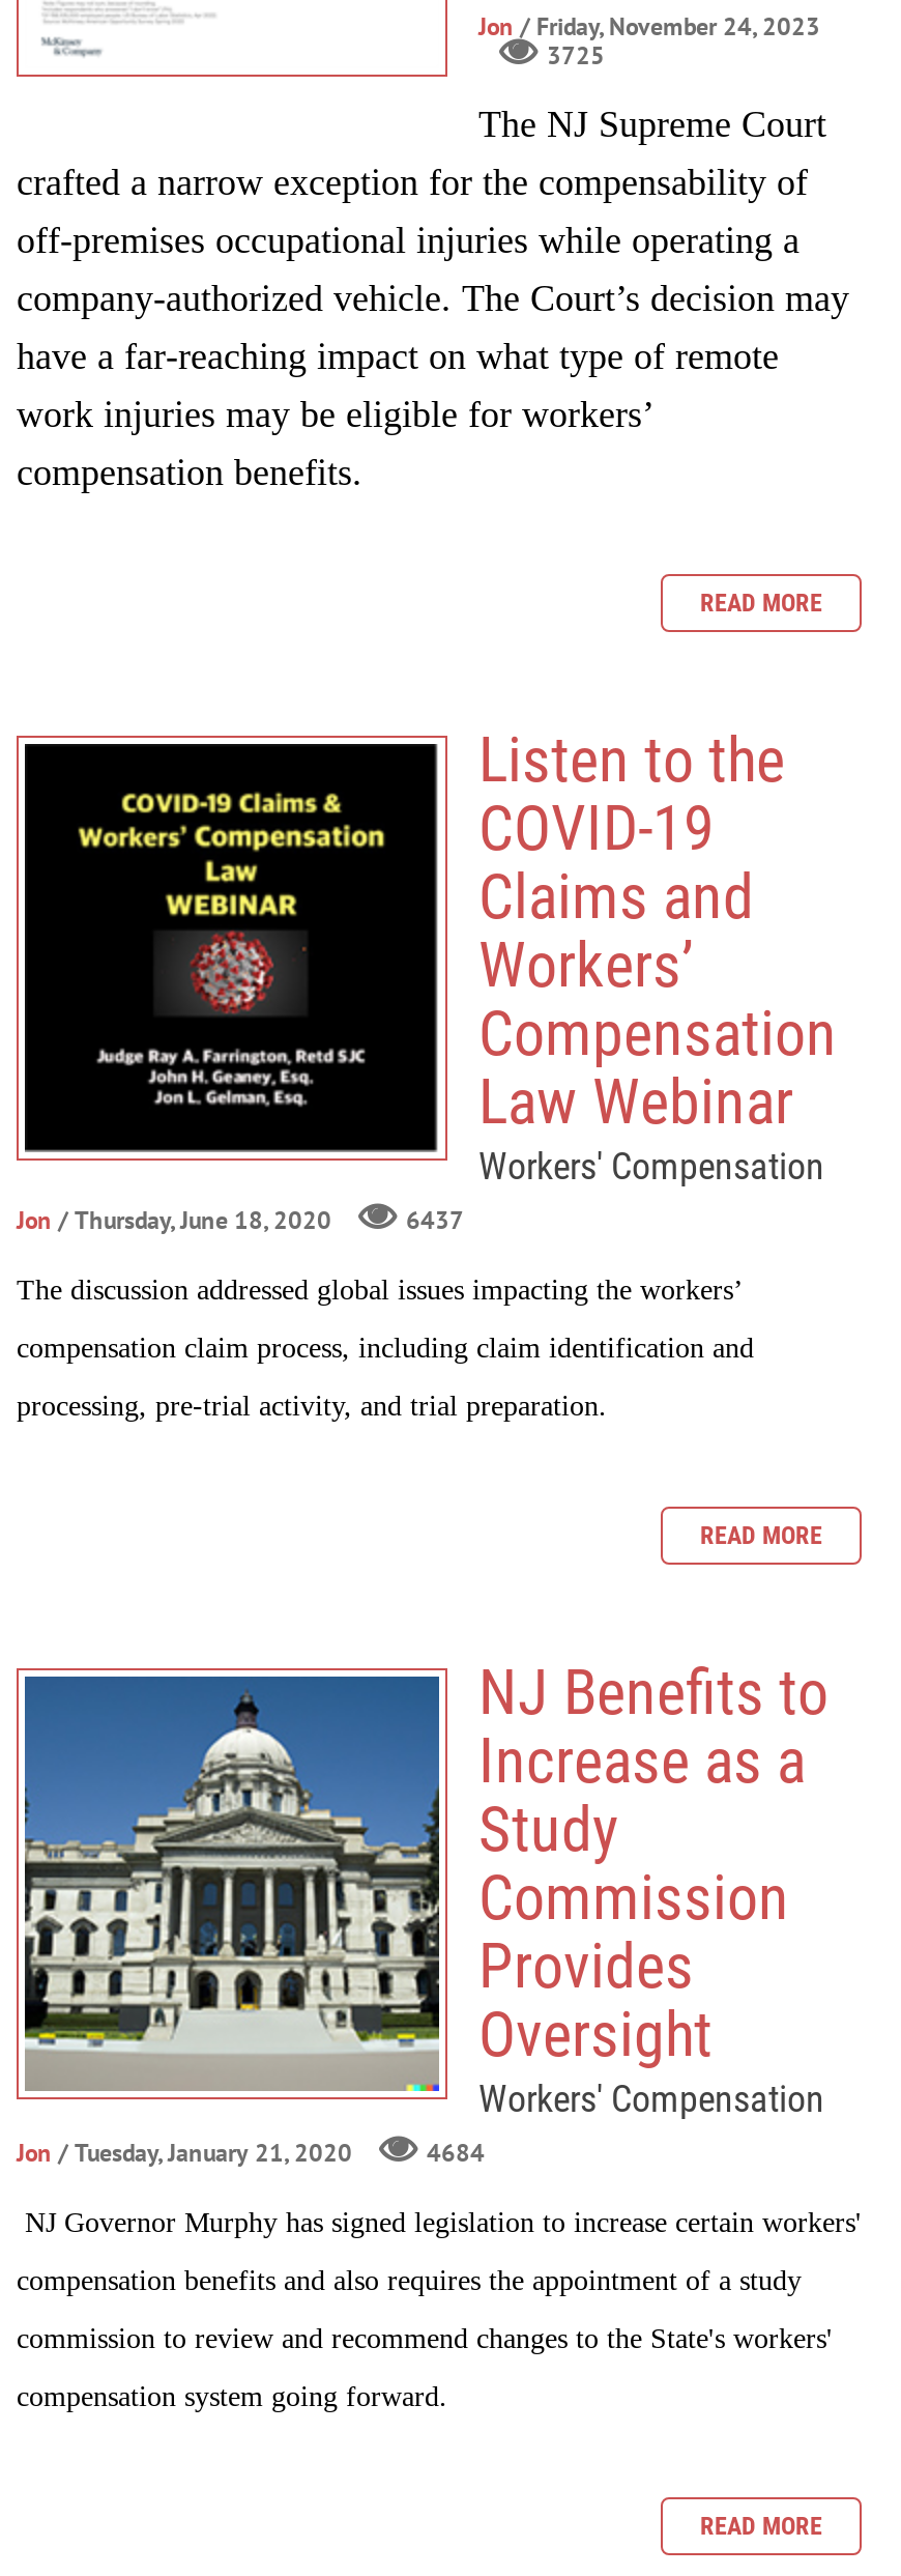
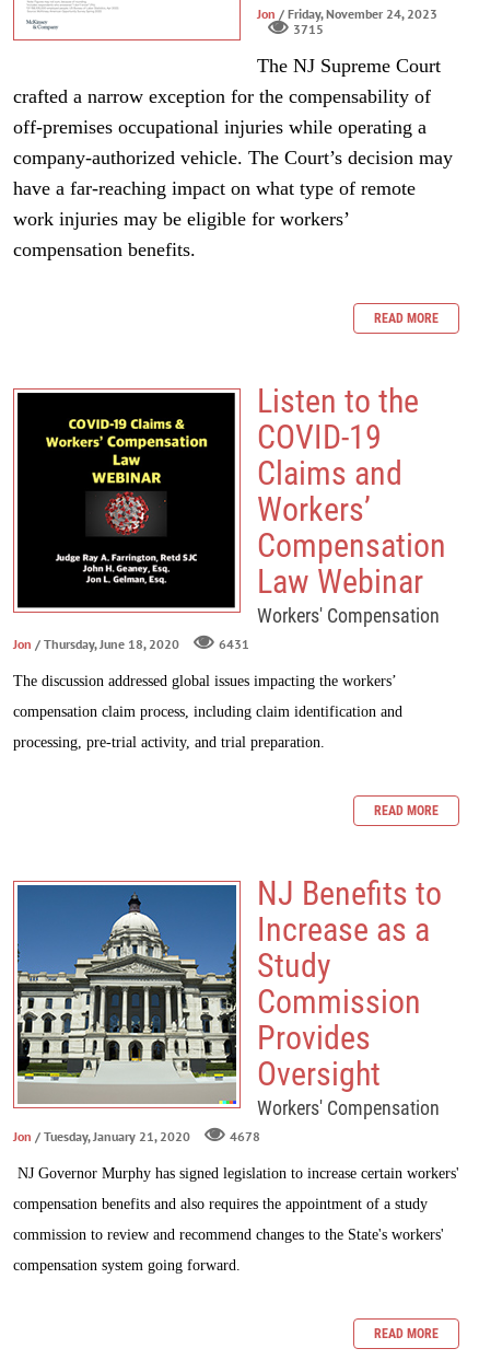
- 3725
+ 3715

- 6437
+ 6431

- 4684
+ 4678
